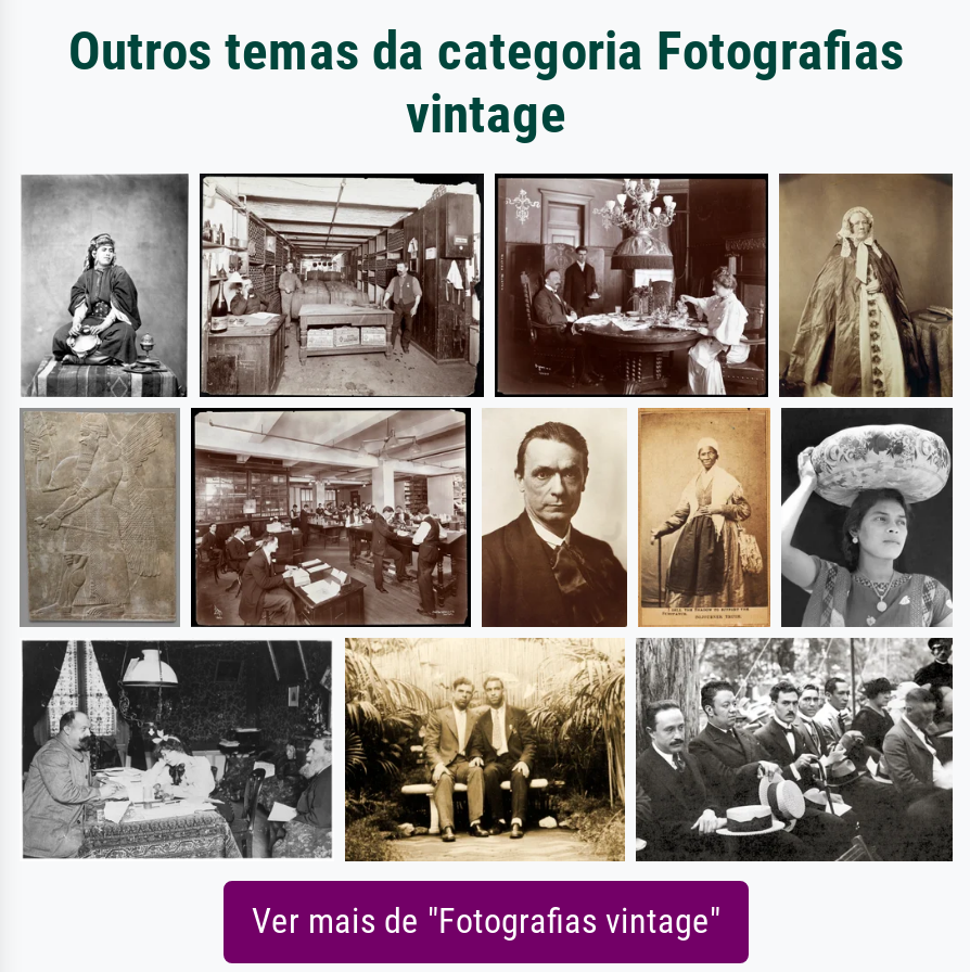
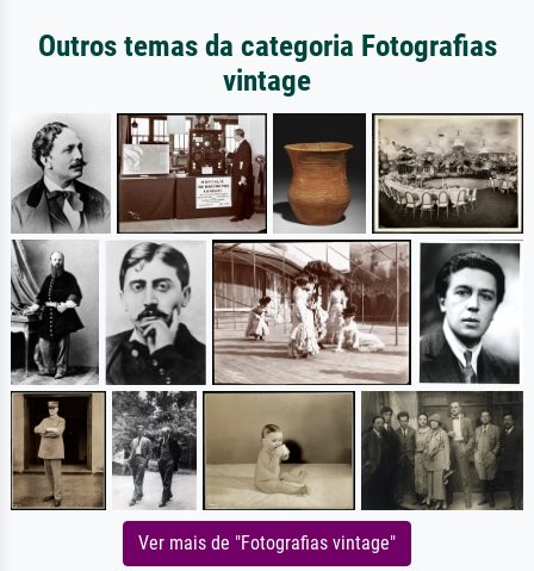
- [image]
+ [image]
